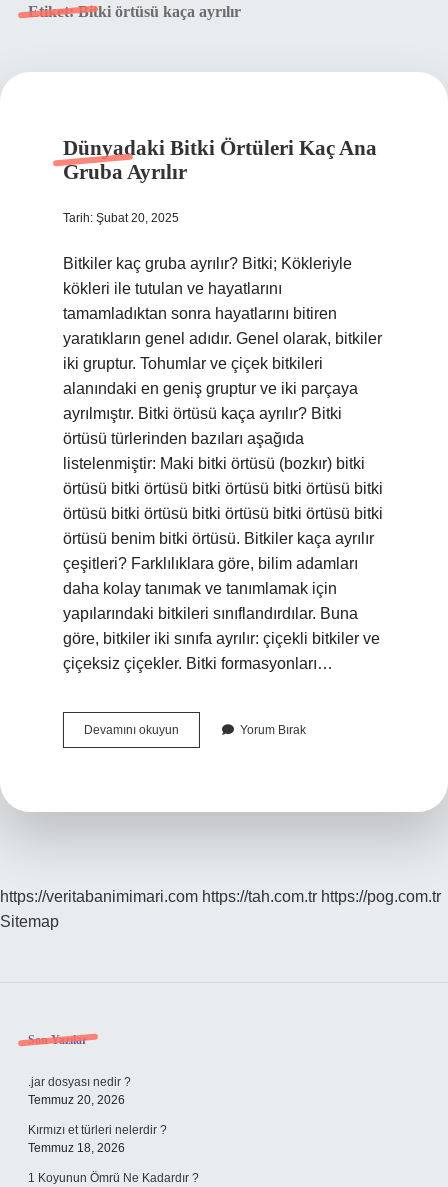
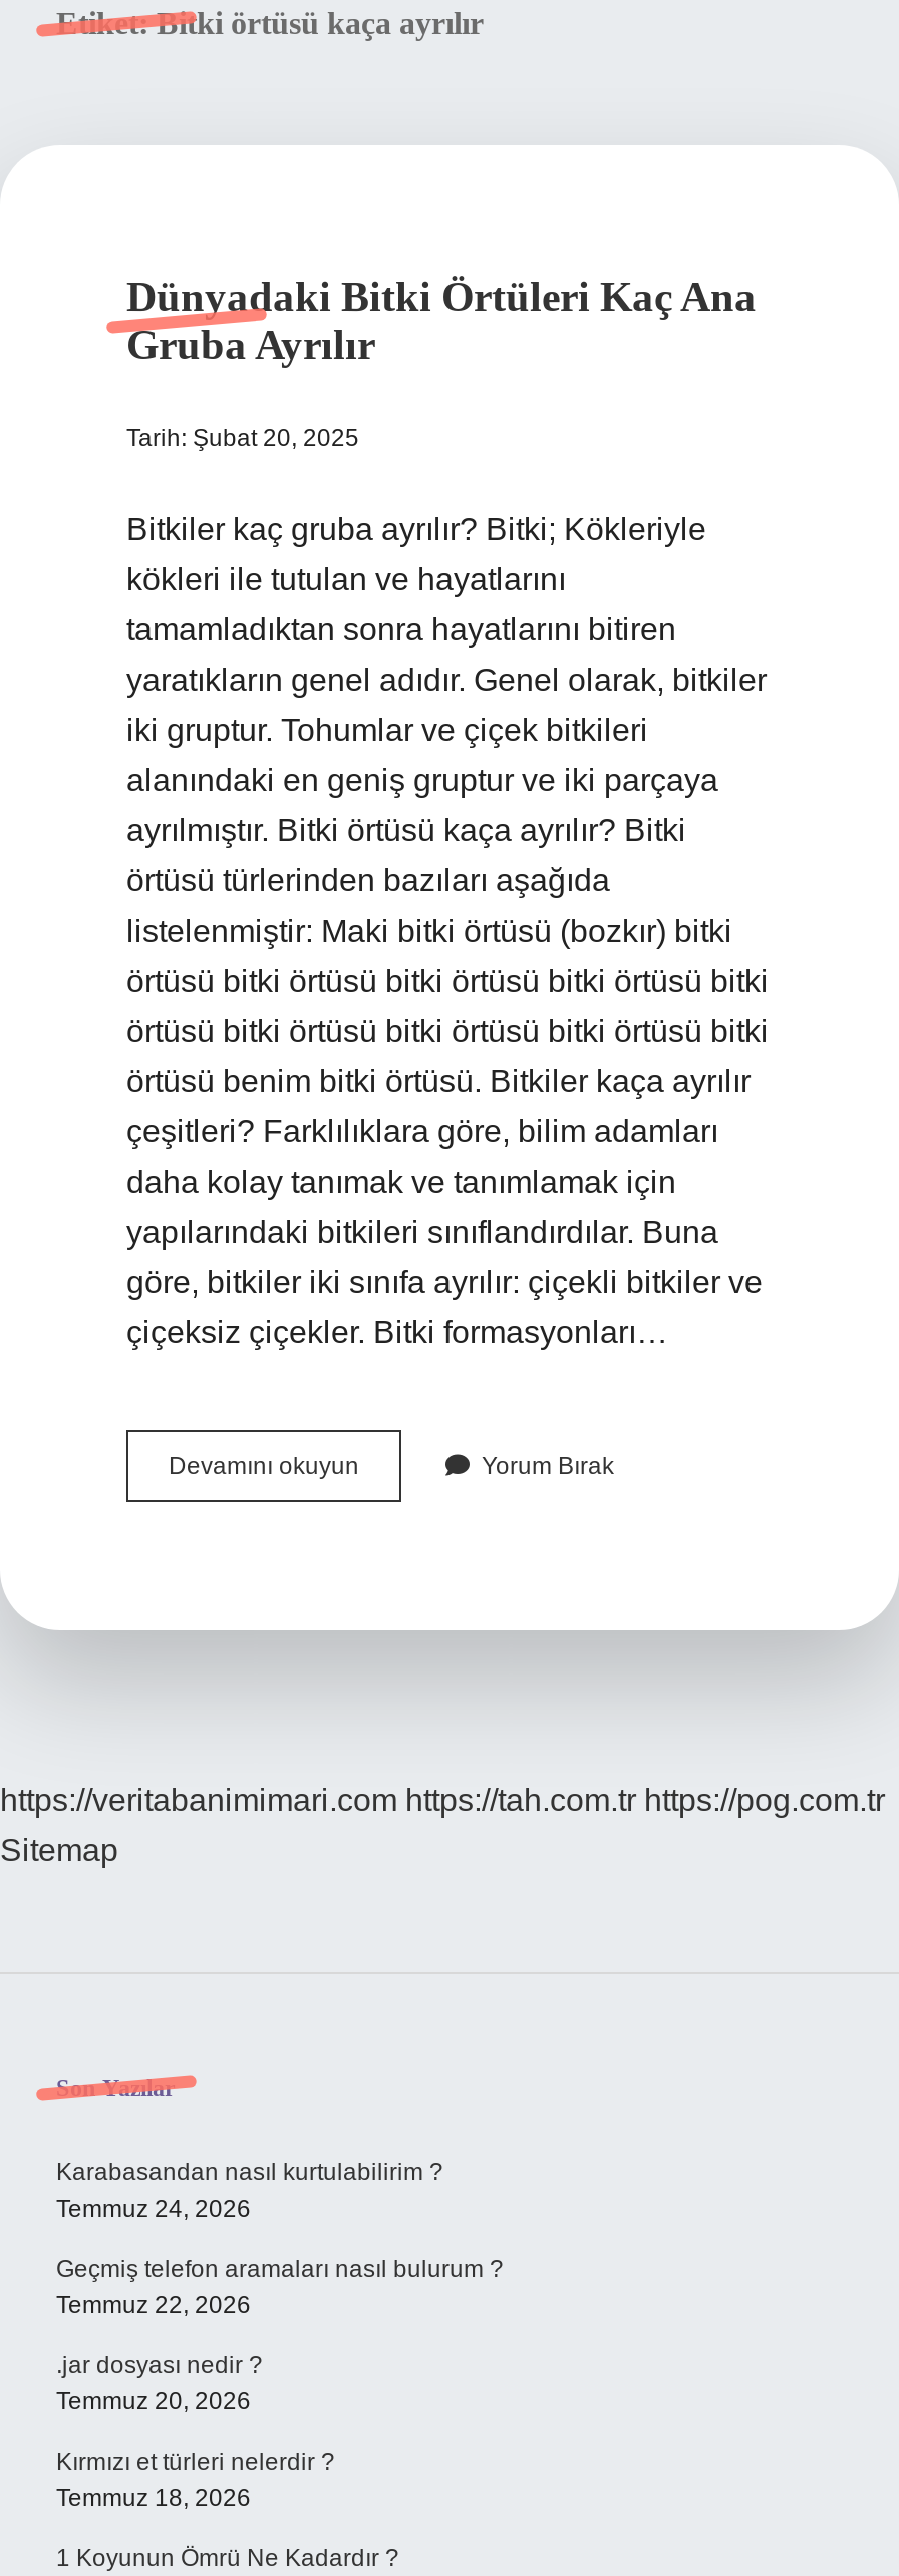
+ Karabasandan nasıl kurtulabilirim ?
+ Temmuz 24, 2026
+ Geçmiş telefon aramaları nasıl bulurum ?
+ Temmuz 22, 2026
